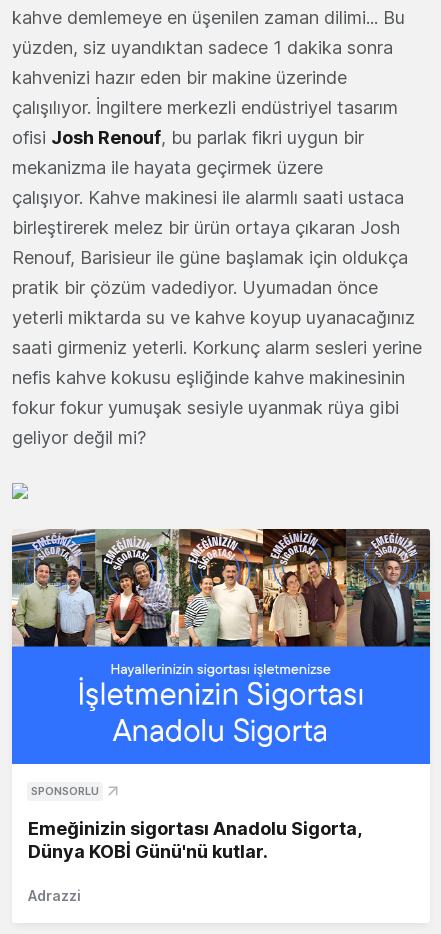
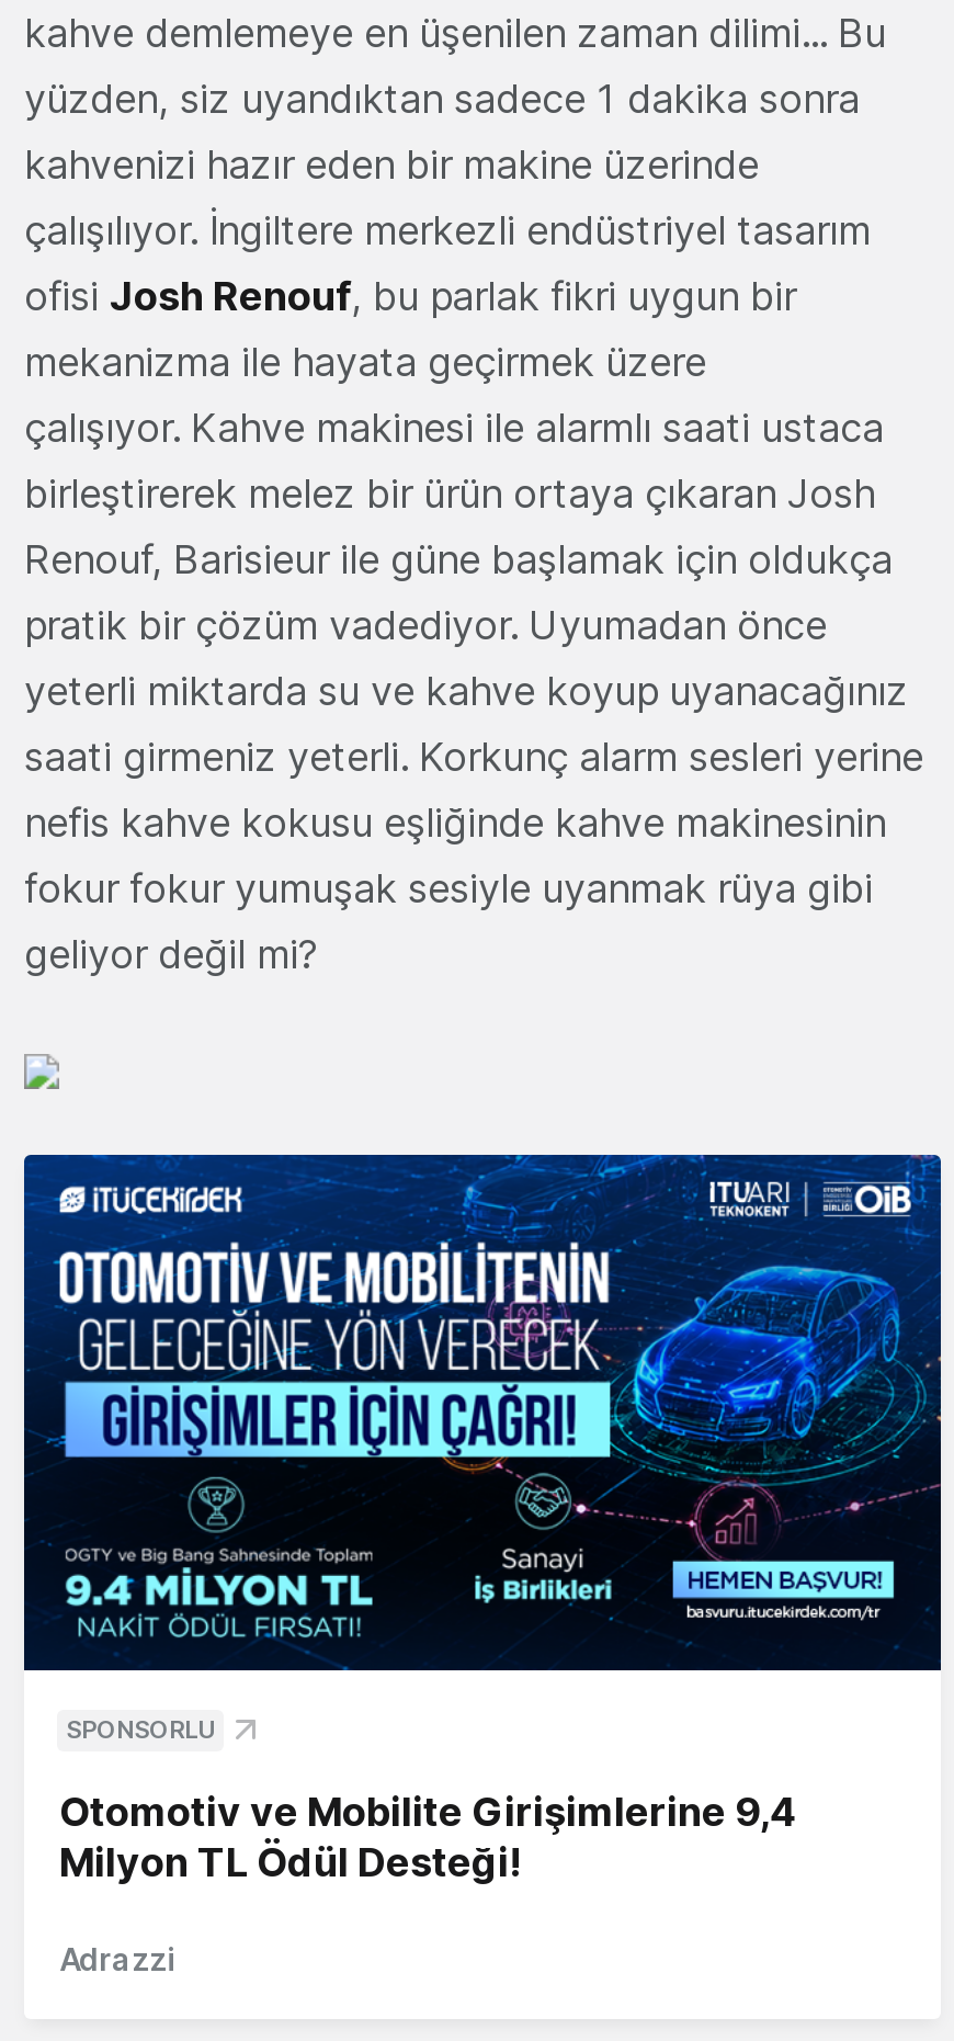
- [image]
+ [image]

- Emeğinizin sigortası Anadolu Sigorta,
- Dünya KOBİ Günü'nü kutlar.
+ Otomotiv ve Mobilite Girişimlerine 9,4
+ Milyon TL Ödül Desteği!
